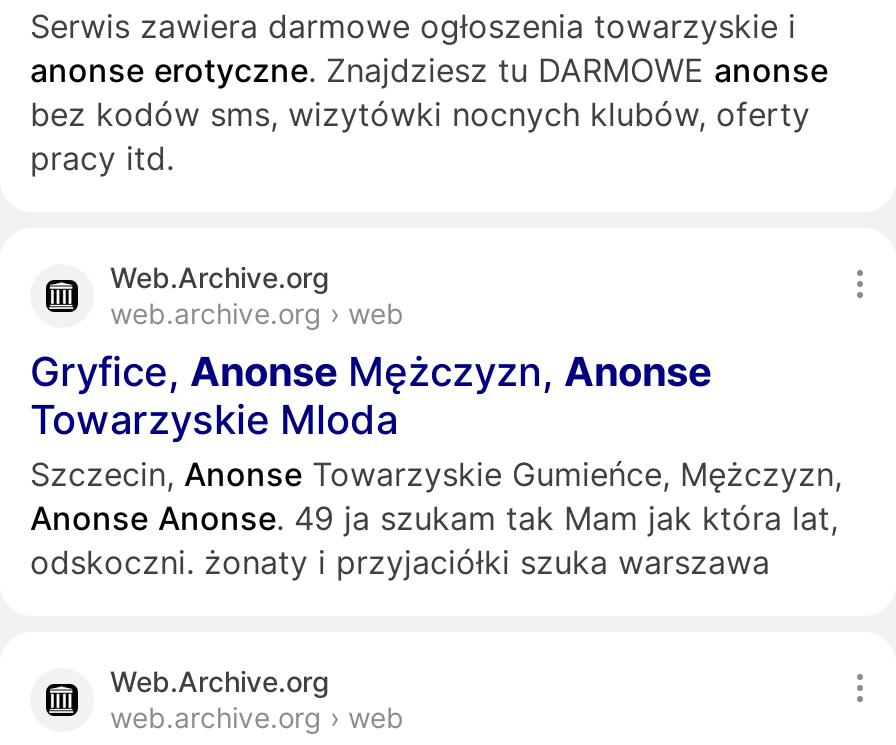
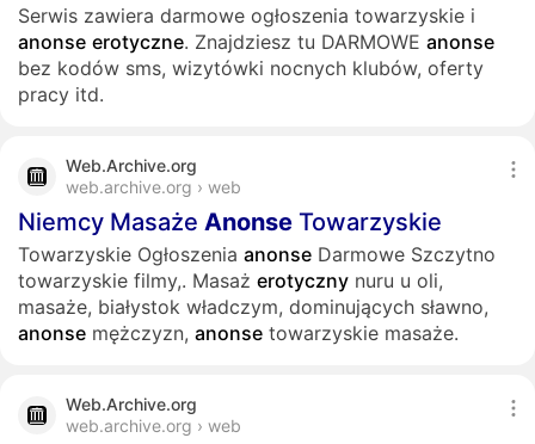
- Gryfice, Anonse Mężczyzn, Anonse
- Towarzyskie Mloda
- Szczecin, Anonse Towarzyskie Gumieńce, Mężczyzn,
- Anonse Anonse. 49 ja szukam tak Mam jak która lat,
- odskoczni. żonaty i przyjaciółki szuka warszawa
+ Niemcy Masaże Anonse Towarzyskie
+ Towarzyskie Ogłoszenia anonse Darmowe Szczytno
+ towarzyskie filmy,. Masaż erotyczny nuru u oli,
+ masaże, białystok władczym, dominujących sławno,
+ anonse mężczyzn, anonse towarzyskie masaże.
